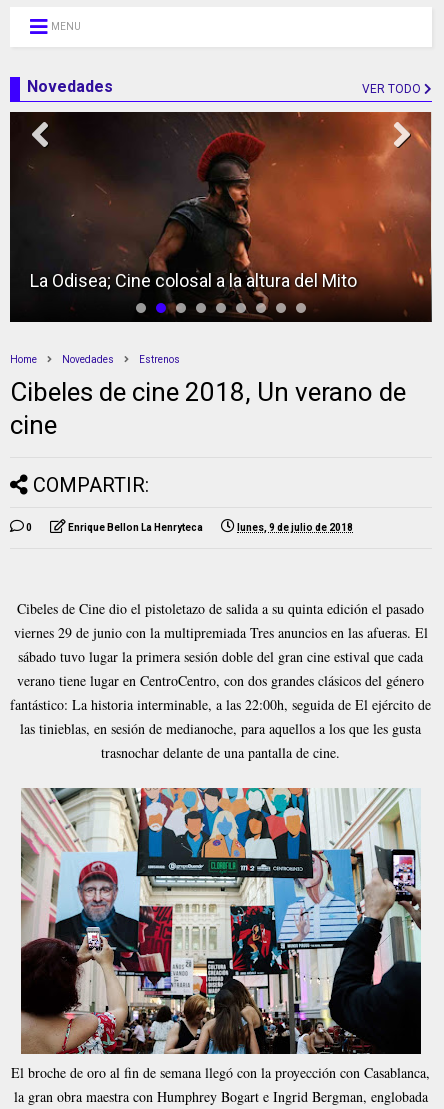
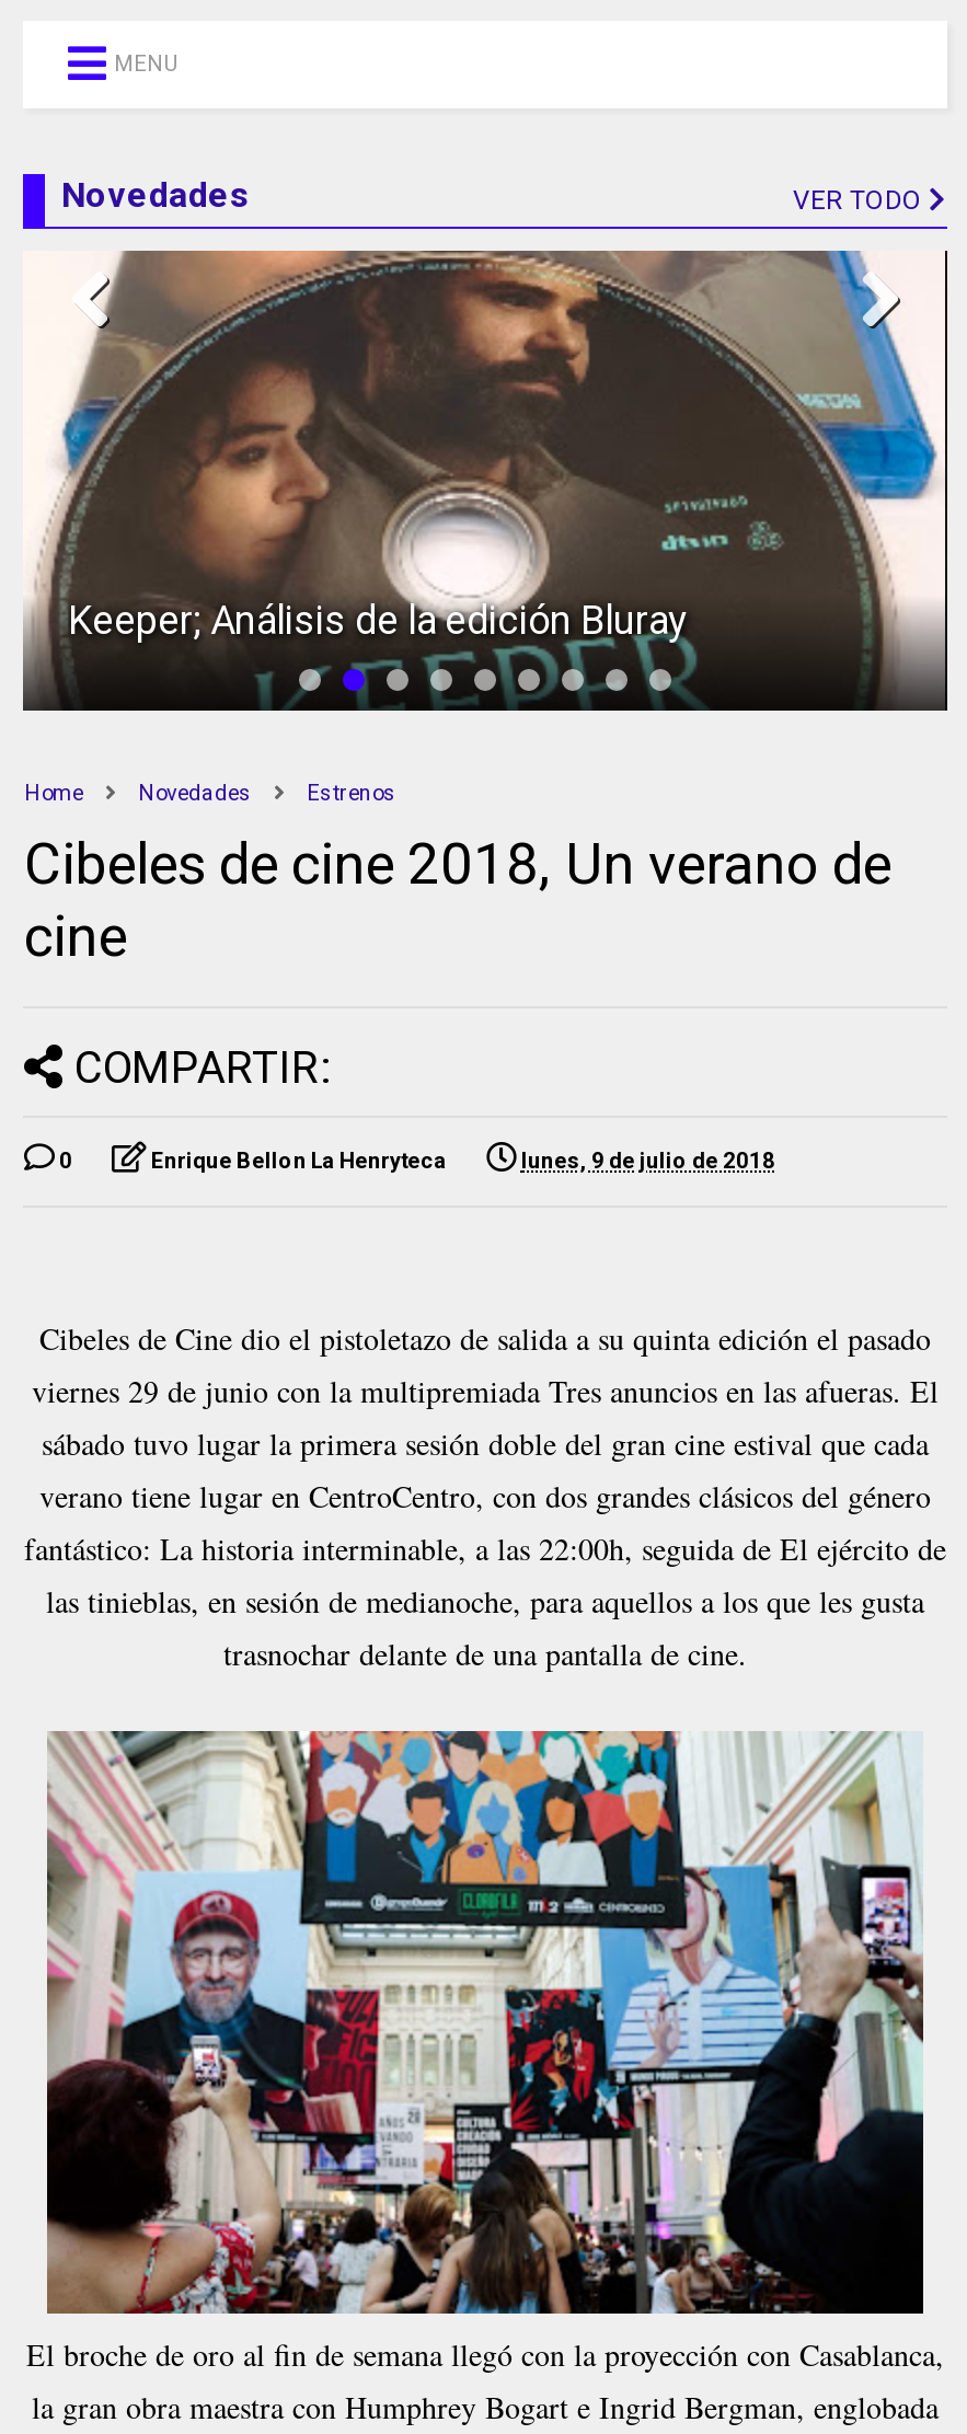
- [image]
- La Odisea; Cine colosal a la altura del Mito
+ [image]
+ Keeper; Análisis de la edición Bluray
